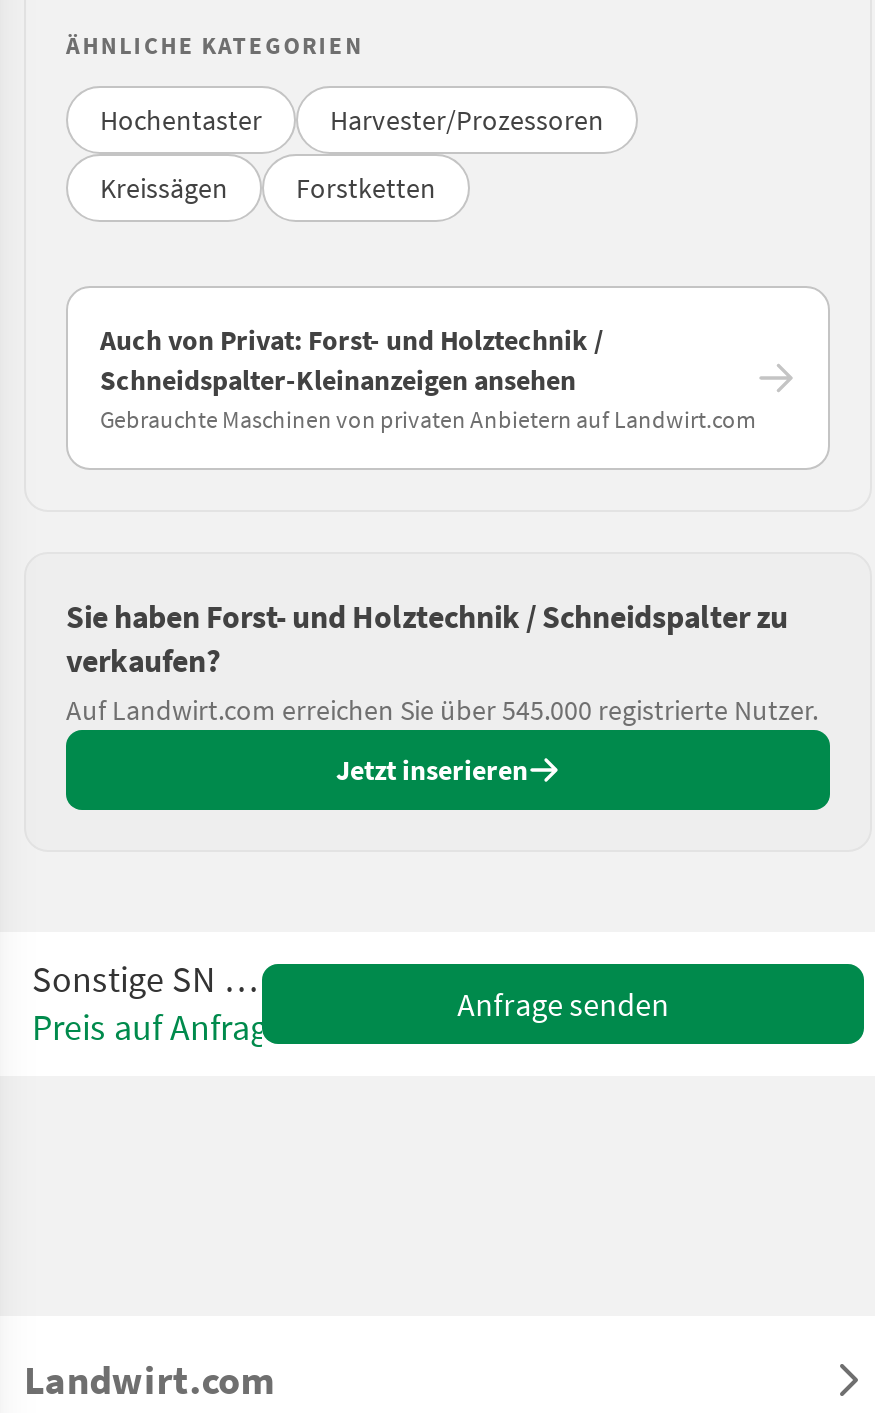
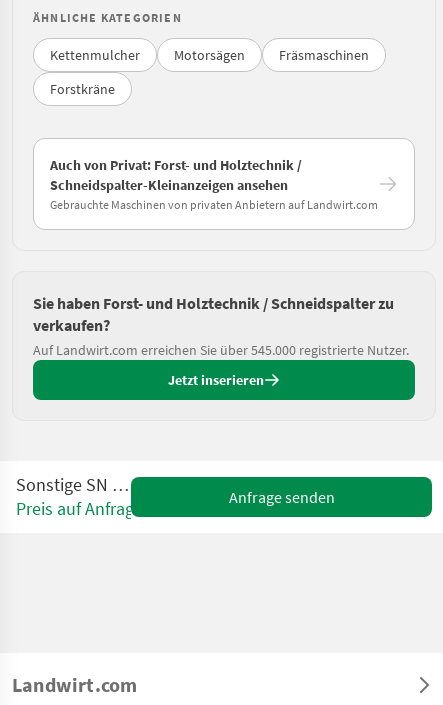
- Hochentaster
- Harvester/Prozessoren
+ Kettenmulcher
+ Motorsägen
+ Fräsmaschinen

- Kreissägen
- Forstketten
+ Forstkräne
